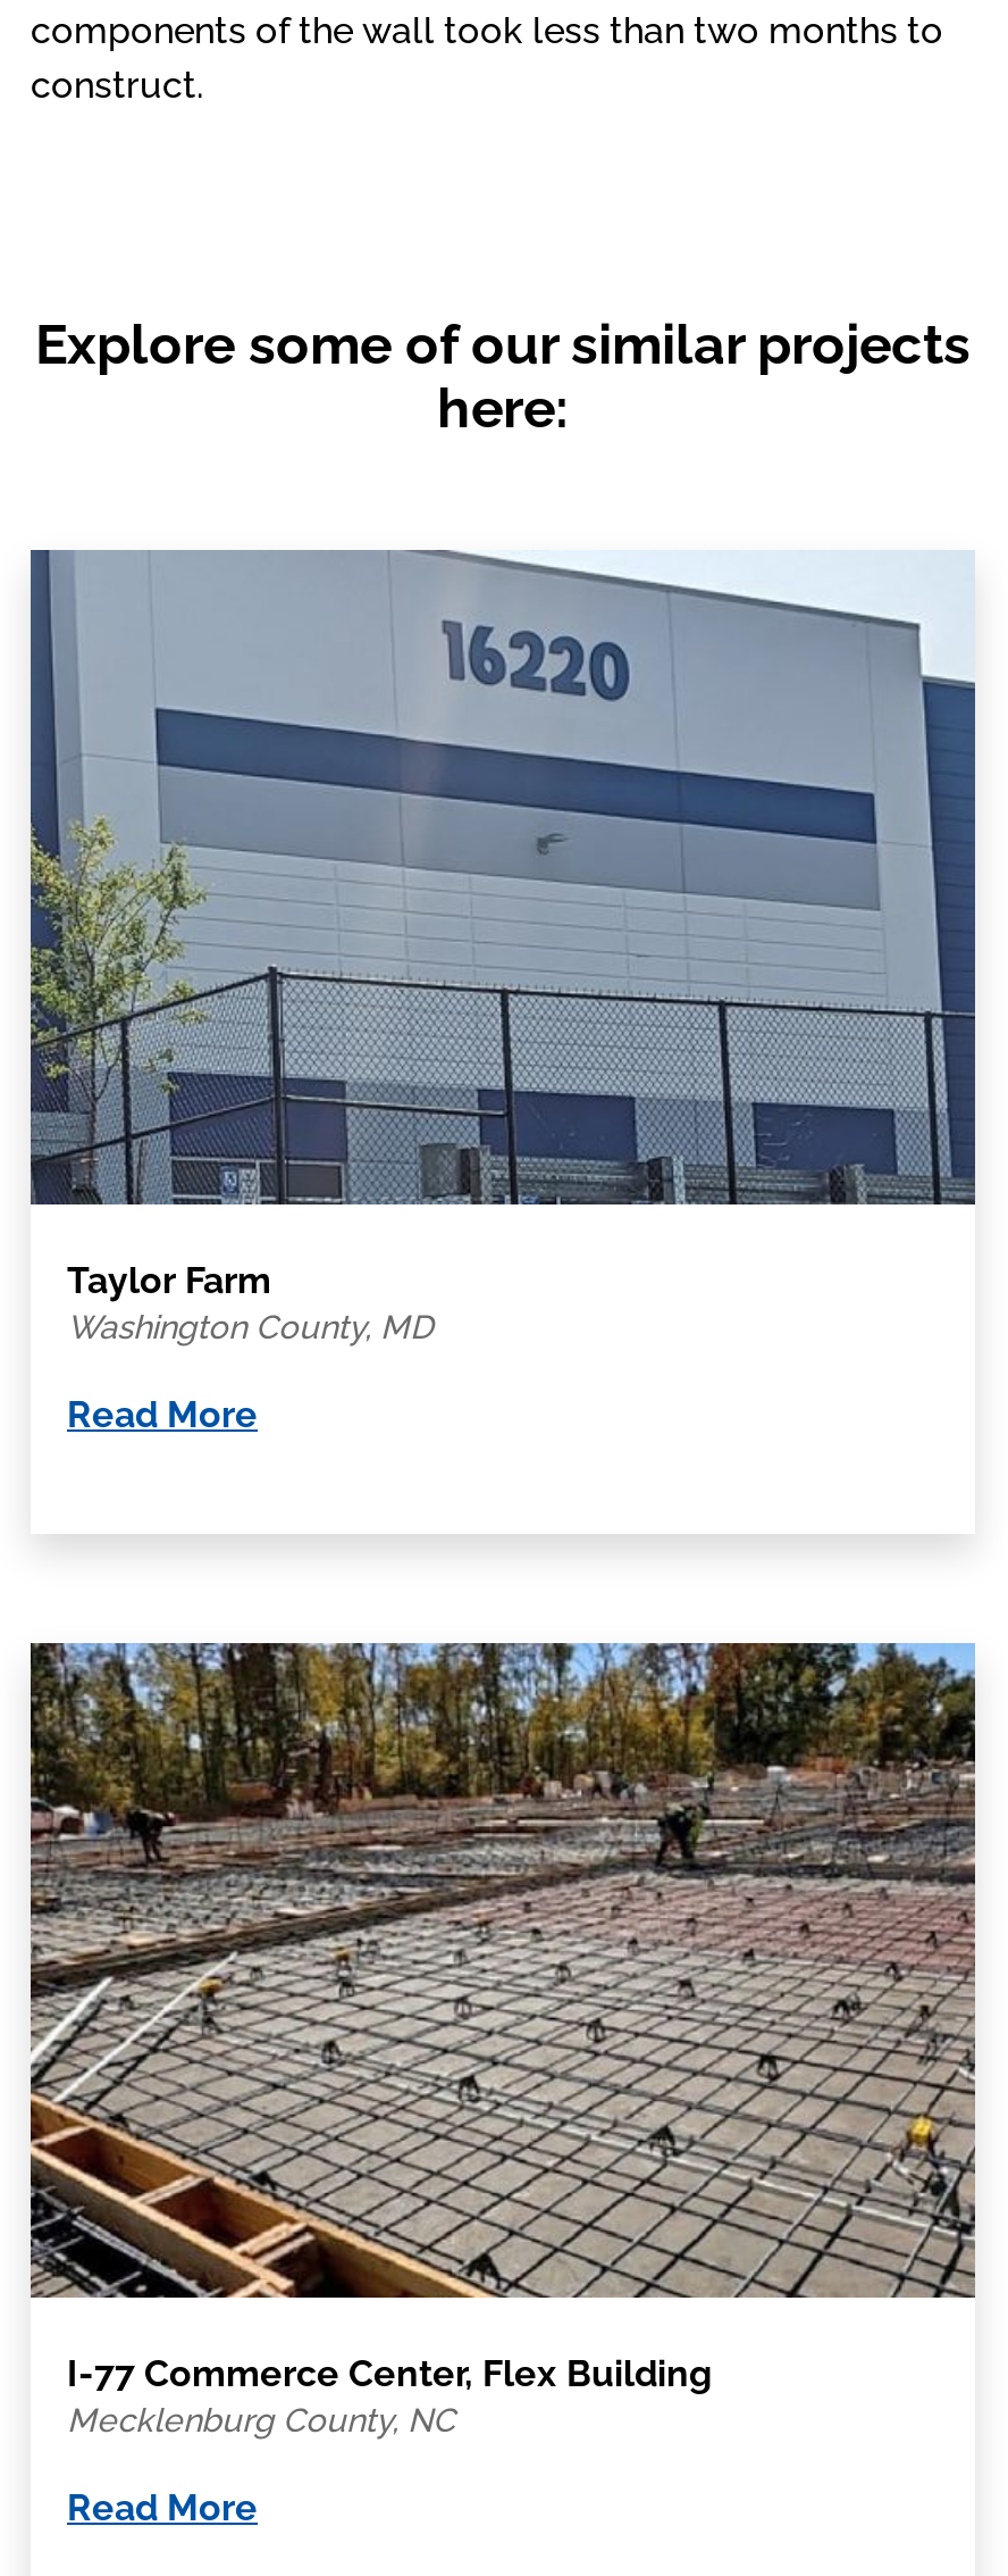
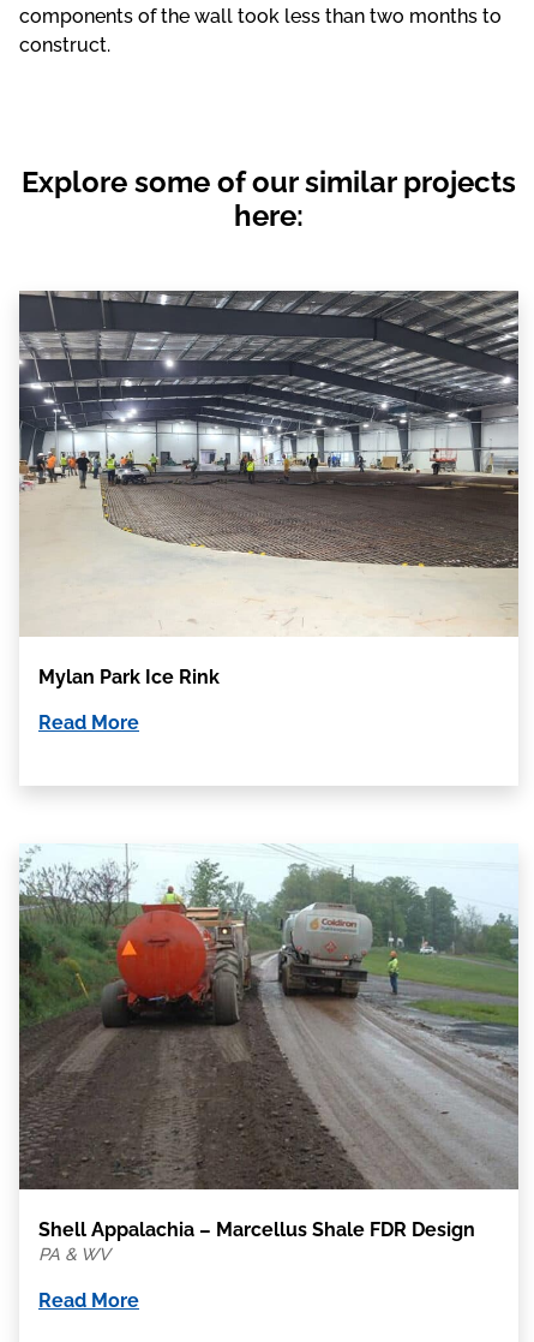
- [image]
- Taylor Farm
- Washington County, MD
+ [image]
+ Mylan Park Ice Rink

- [image]
- I-77 Commerce Center, Flex Building
- Mecklenburg County, NC
+ [image]
+ Shell Appalachia – Marcellus Shale FDR Design
+ PA & WV
